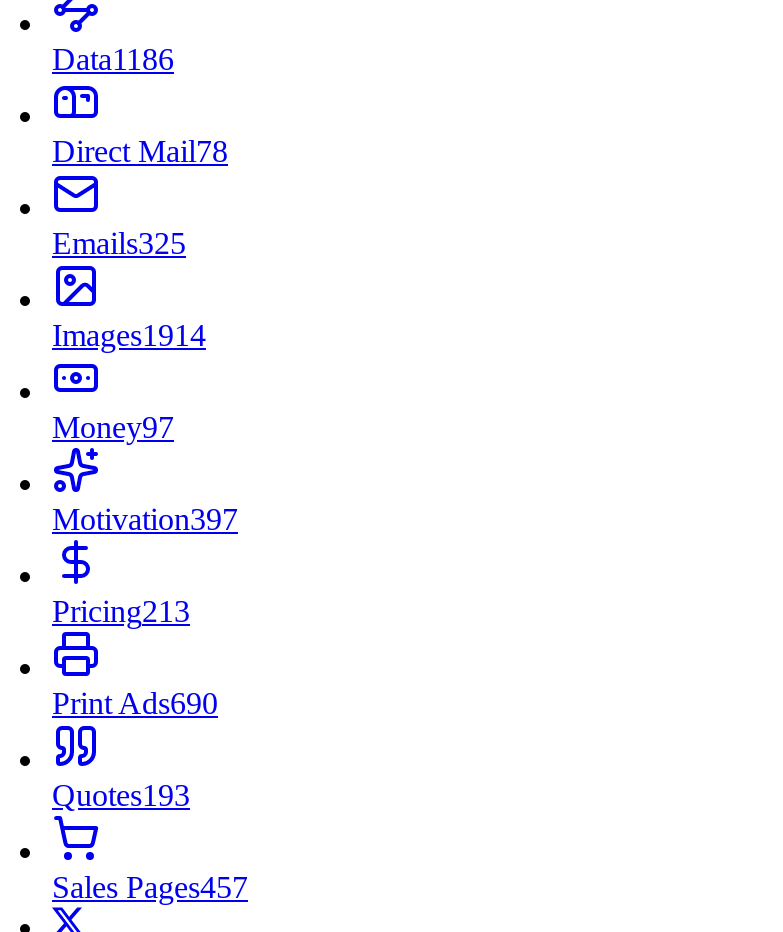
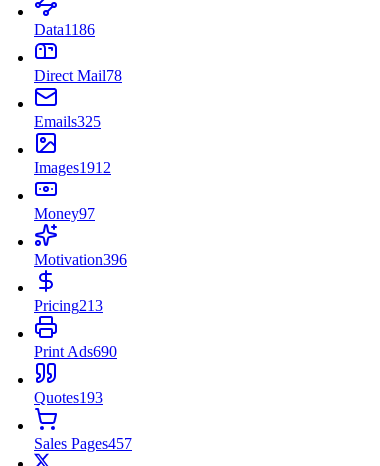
- Images1914
+ Images1912

- Motivation397
+ Motivation396
